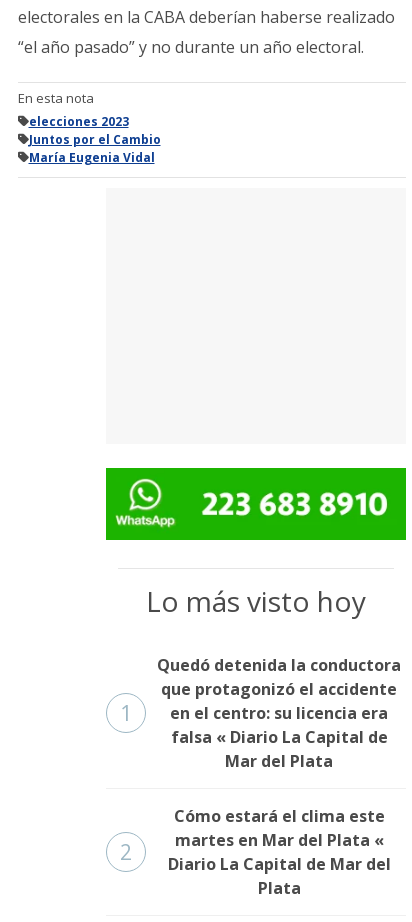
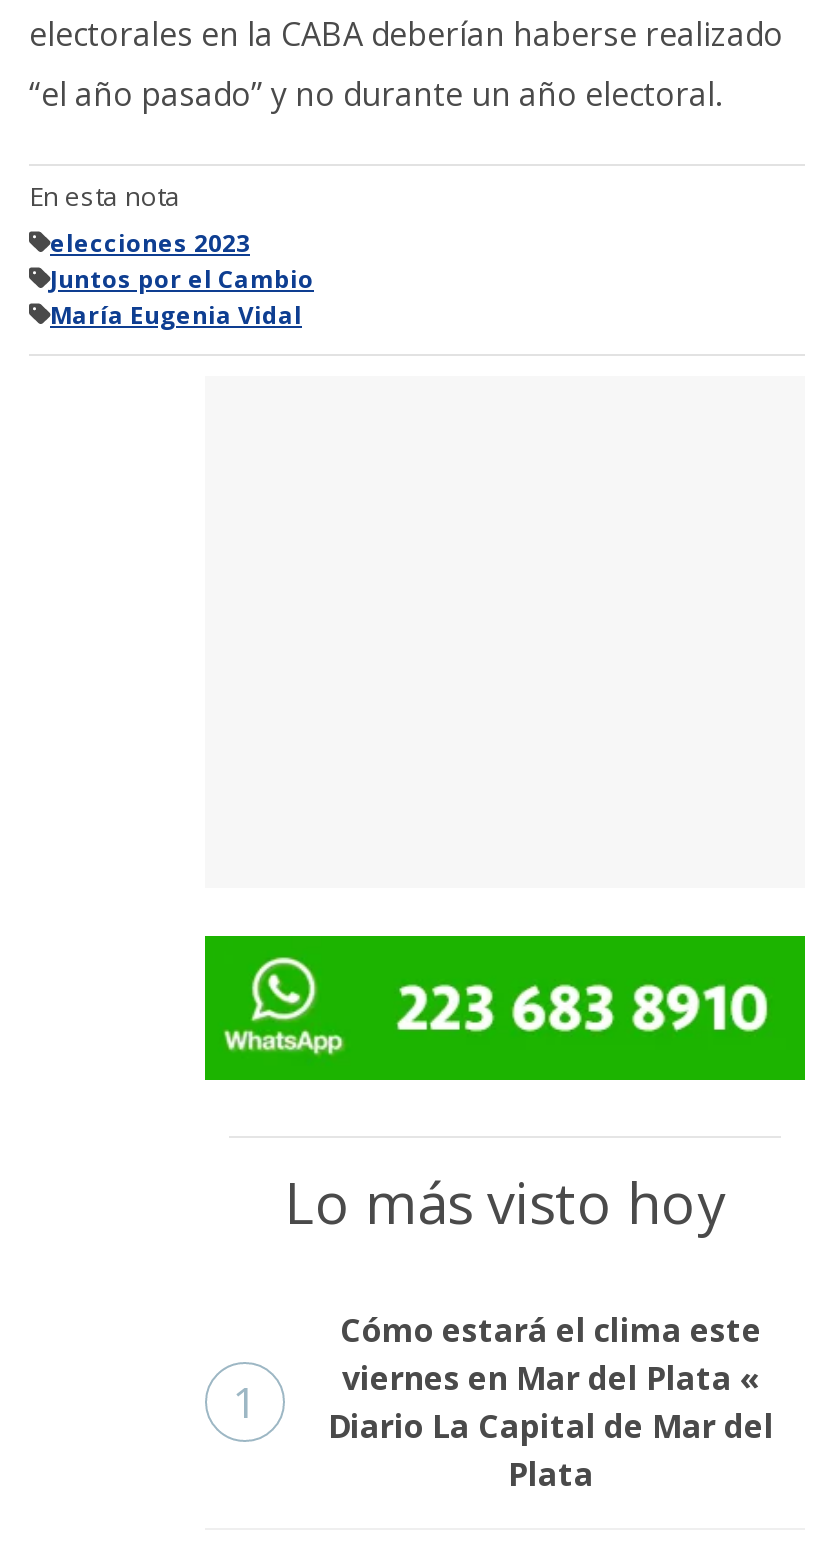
- Quedó detenida la conductora
- que protagonizó el accidente
- en el centro: su licencia era
- falsa « Diario La Capital de
- Mar del Plata
- 2

- martes en Mar del Plata «
+ viernes en Mar del Plata «
